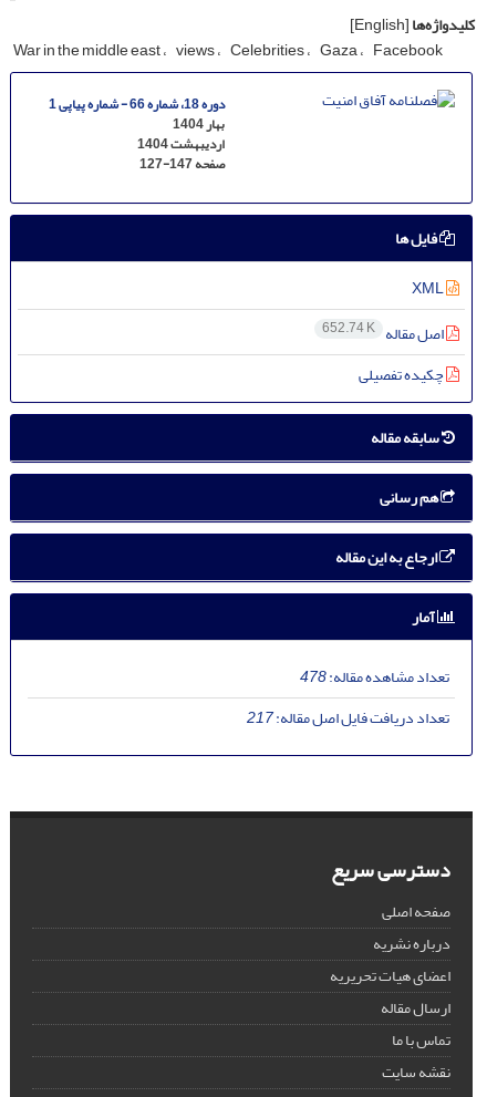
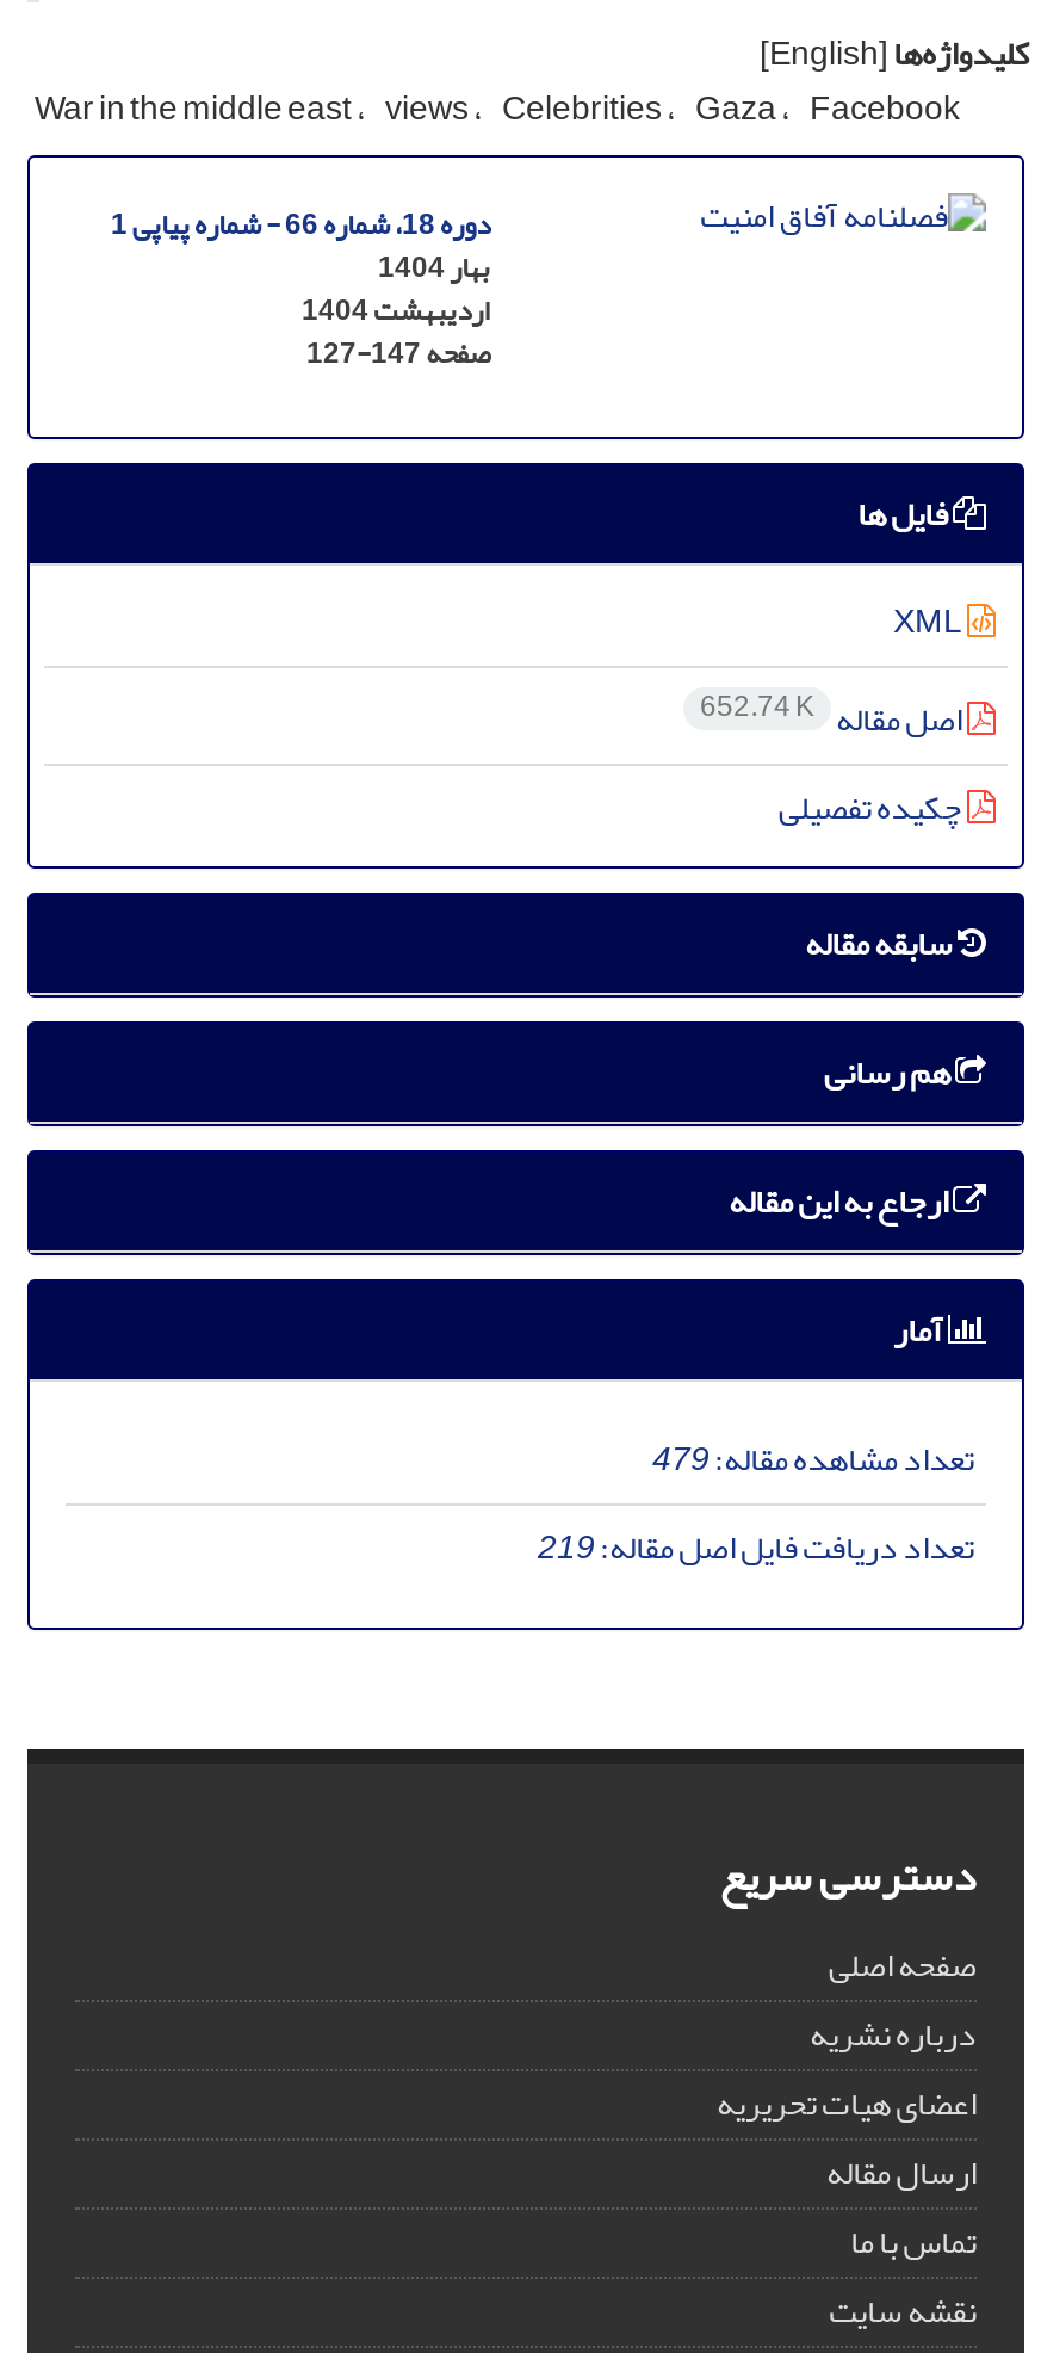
- تعداد مشاهده مقاله:478
+ تعداد مشاهده مقاله:479

- تعداد دریافت فایل اصل مقاله:217
+ تعداد دریافت فایل اصل مقاله:219
